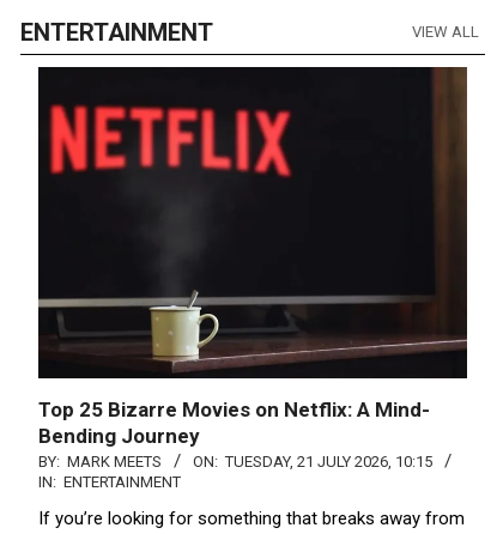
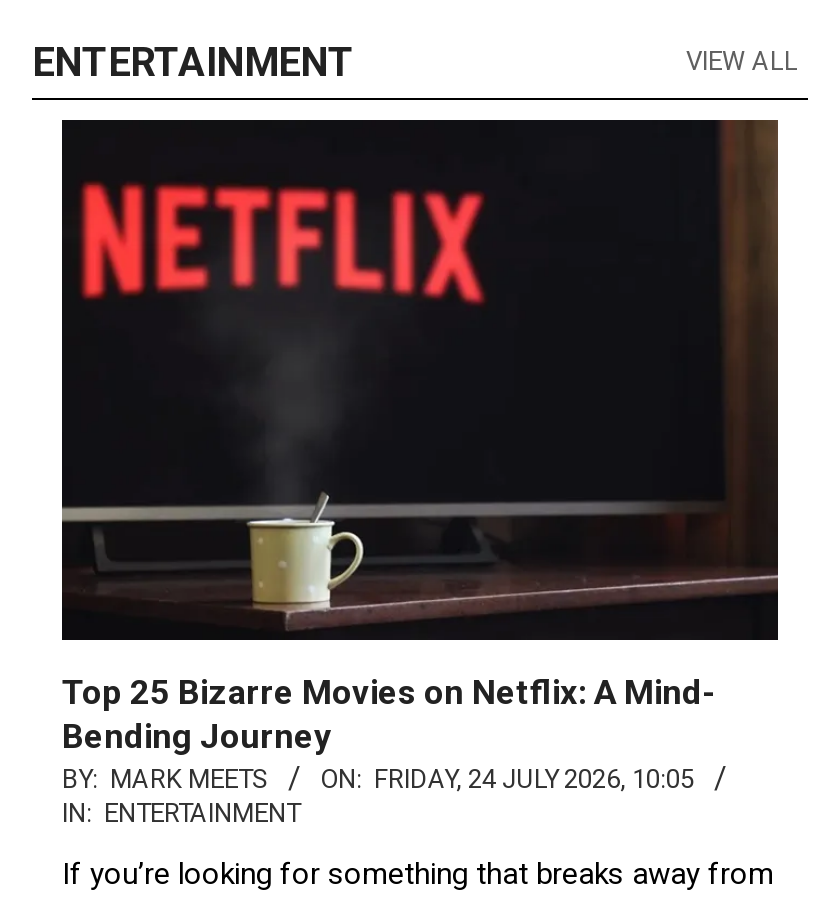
- ON: TUESDAY, 21 JULY 2026, 10:15
+ ON: FRIDAY, 24 JULY 2026, 10:05
